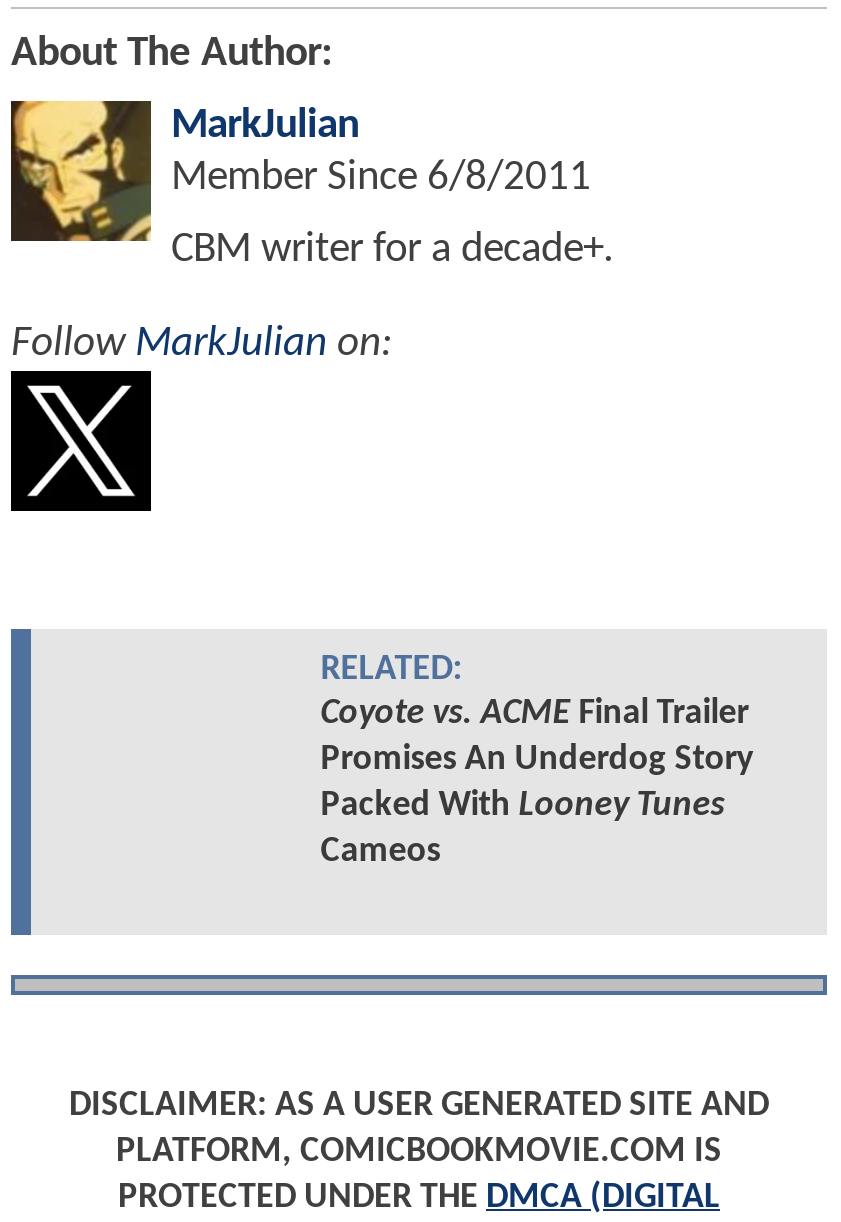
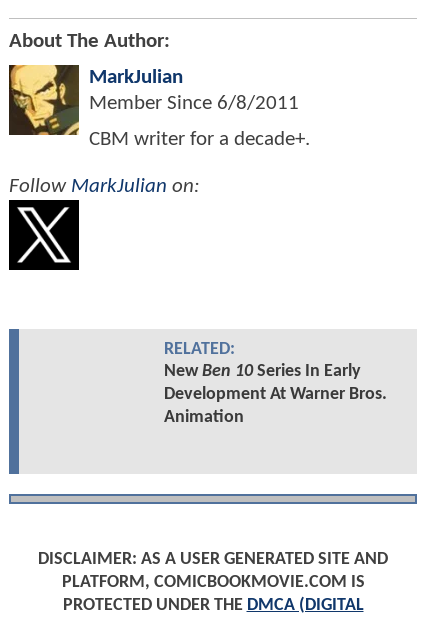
- Coyote vs. ACME Final Trailer
- Promises An Underdog Story
- Packed With Looney Tunes
- Cameos
+ New Ben 10 Series In Early
+ Development At Warner Bros.
+ Animation
